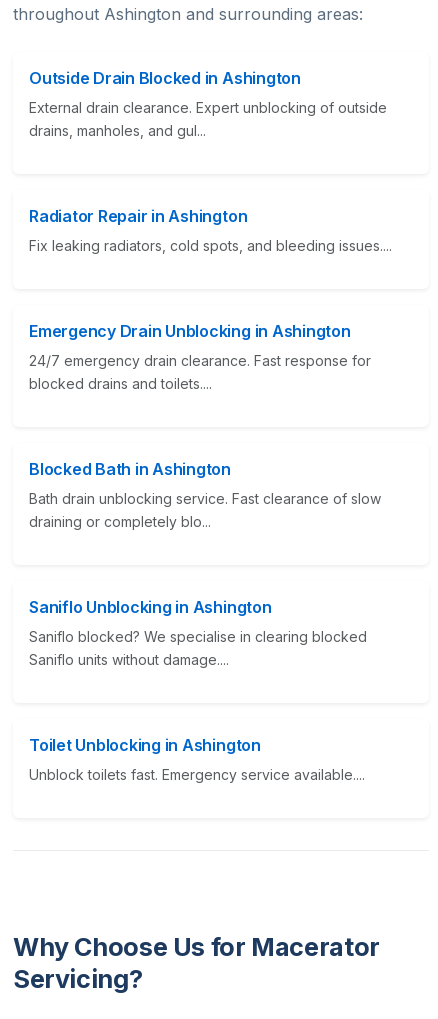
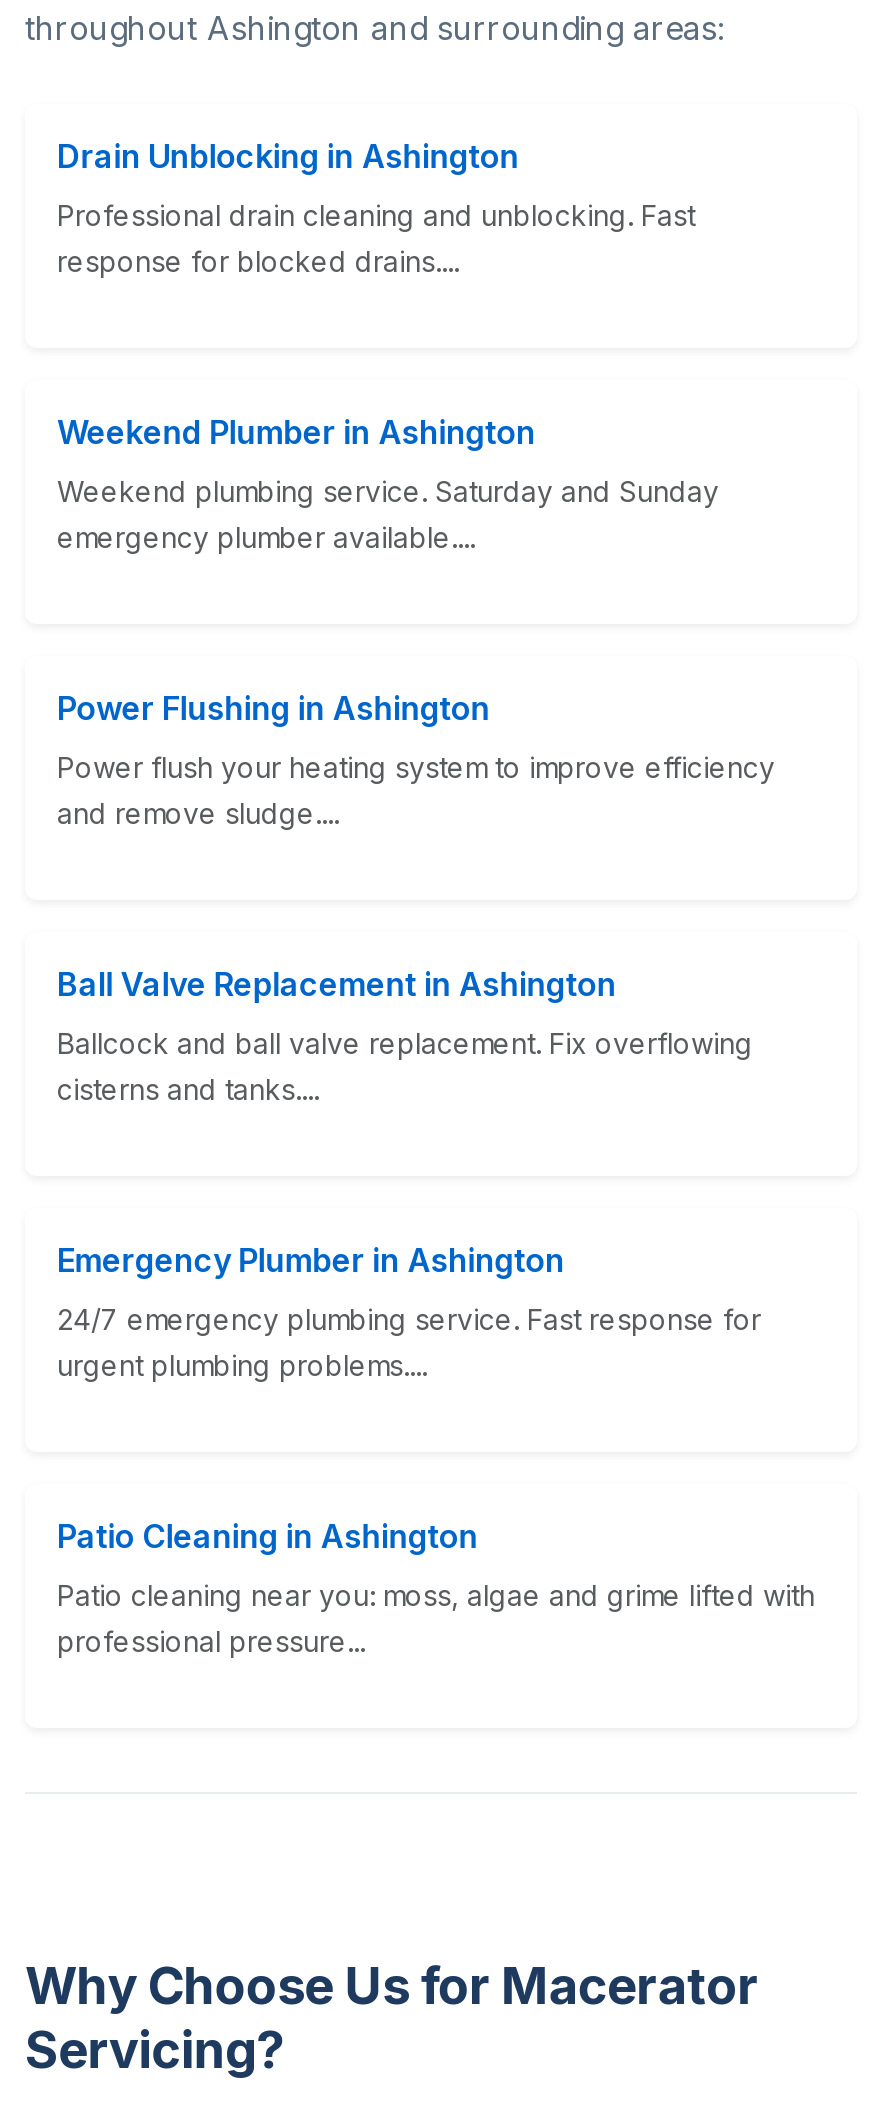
- Outside Drain Blocked in Ashington
+ Drain Unblocking in Ashington

- External drain clearance. Expert unblocking of outside
- drains, manholes, and gul...
+ Professional drain cleaning and unblocking. Fast
+ response for blocked drains....

- Radiator Repair in Ashington
+ Weekend Plumber in Ashington

- Fix leaking radiators, cold spots, and bleeding issues....
+ Weekend plumbing service. Saturday and Sunday
+ emergency plumber available....

- Emergency Drain Unblocking in Ashington
+ Power Flushing in Ashington

- 24/7 emergency drain clearance. Fast response for
- blocked drains and toilets....
+ Power flush your heating system to improve efficiency
+ and remove sludge....

- Blocked Bath in Ashington
+ Ball Valve Replacement in Ashington

- Bath drain unblocking service. Fast clearance of slow
- draining or completely blo...
+ Ballcock and ball valve replacement. Fix overflowing
+ cisterns and tanks....

- Saniflo Unblocking in Ashington
+ Emergency Plumber in Ashington

- Saniflo blocked? We specialise in clearing blocked
- Saniflo units without damage....
+ 24/7 emergency plumbing service. Fast response for
+ urgent plumbing problems....

- Toilet Unblocking in Ashington
+ Patio Cleaning in Ashington

- Unblock toilets fast. Emergency service available....
+ Patio cleaning near you: moss, algae and grime lifted with
+ professional pressure...
